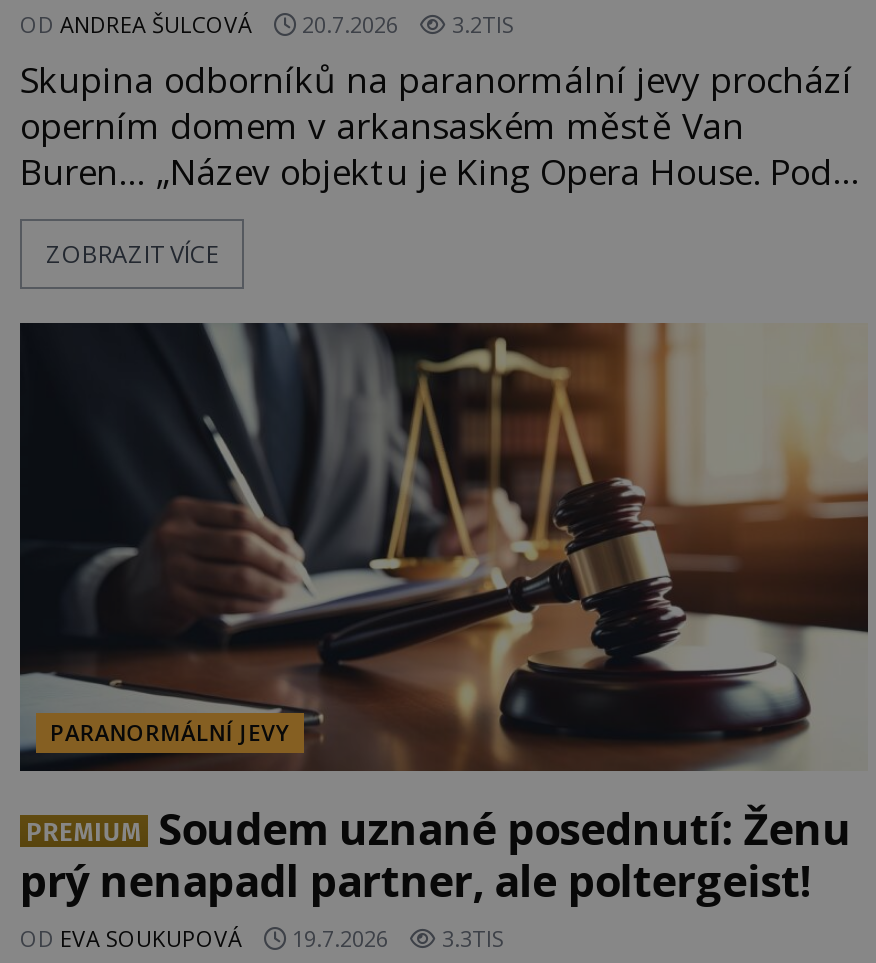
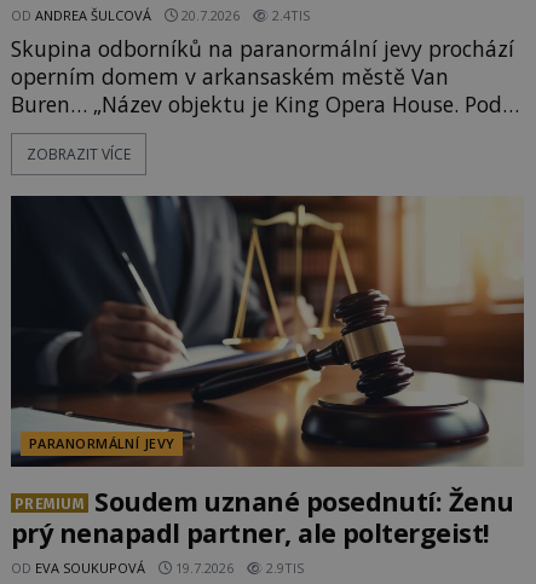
- OD ANDREA ŠULCOVÁ 20.7.2026 3.2TIS
+ OD ANDREA ŠULCOVÁ 20.7.2026 2.4TIS

- OD EVA SOUKUPOVÁ 19.7.2026 3.3TIS
+ OD EVA SOUKUPOVÁ 19.7.2026 2.9TIS
